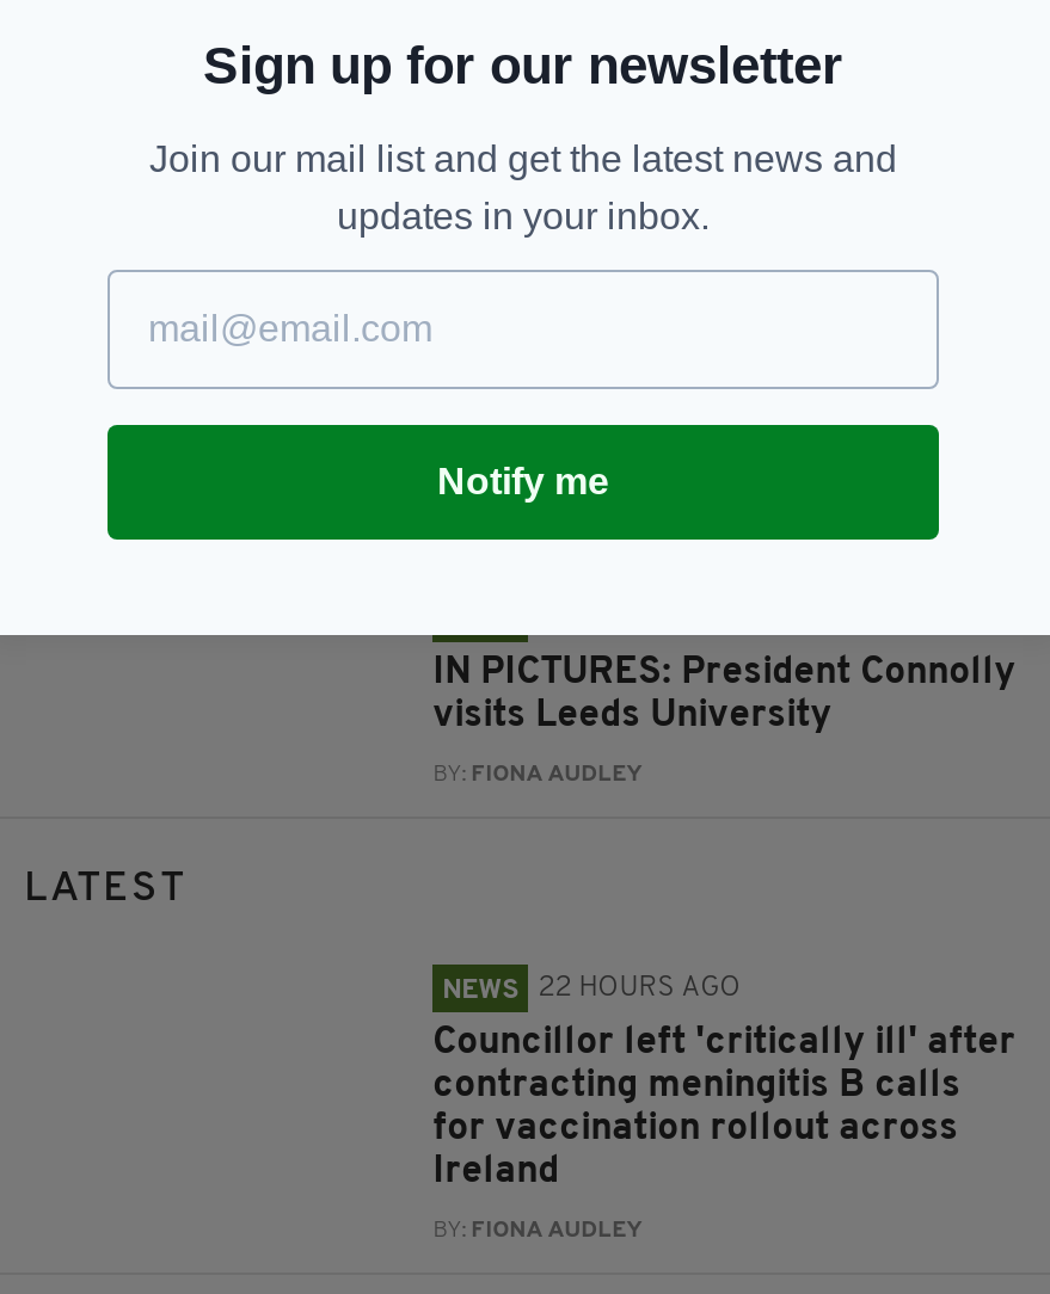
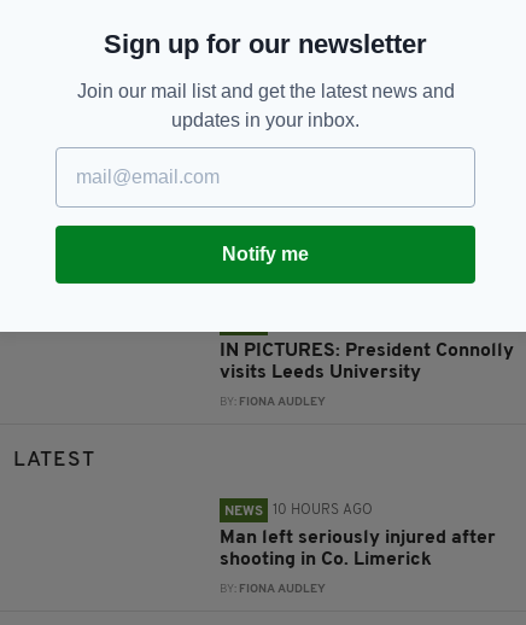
- NEWS 22 HOURS AGO
+ NEWS 10 HOURS AGO

- Councillor left 'critically ill' after
- contracting meningitis B calls
- for vaccination rollout across
- Ireland
+ Man left seriously injured after
+ shooting in Co. Limerick
